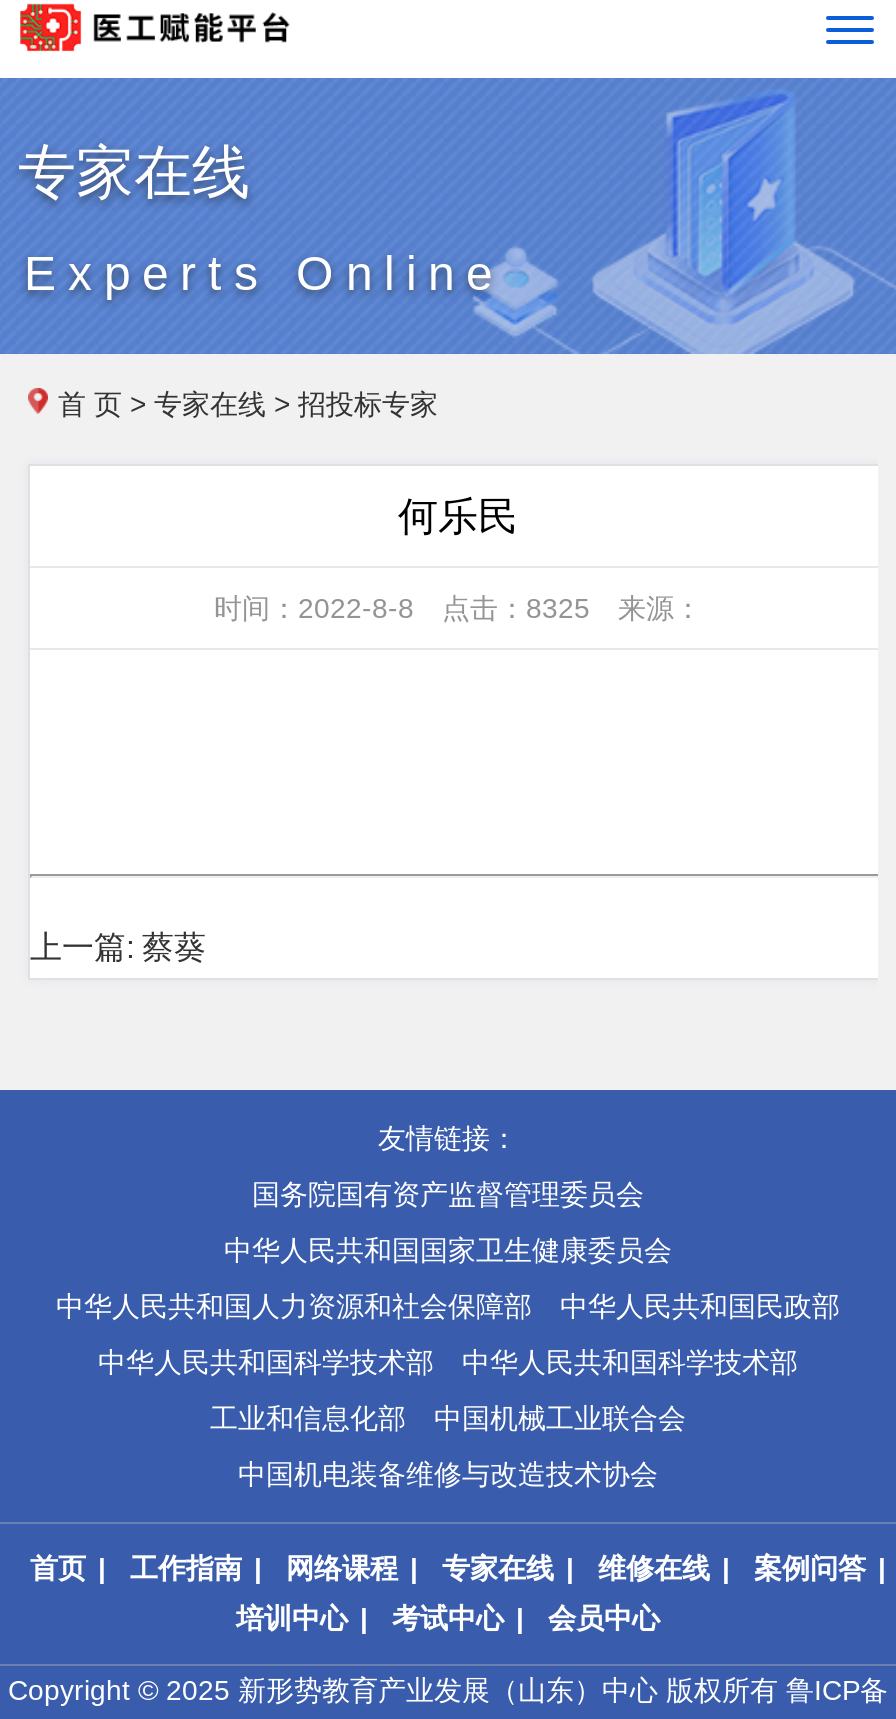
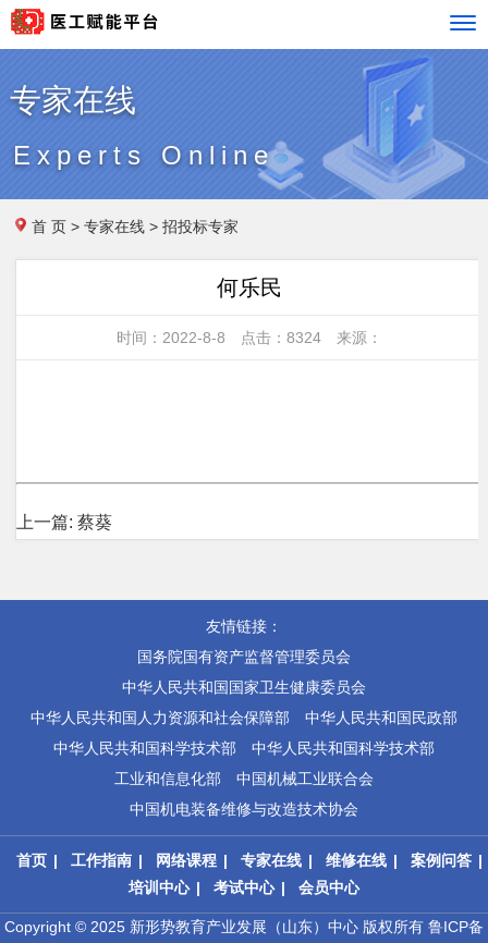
- 时间：2022-8-8 点击：8325 来源：
+ 时间：2022-8-8 点击：8324 来源：
